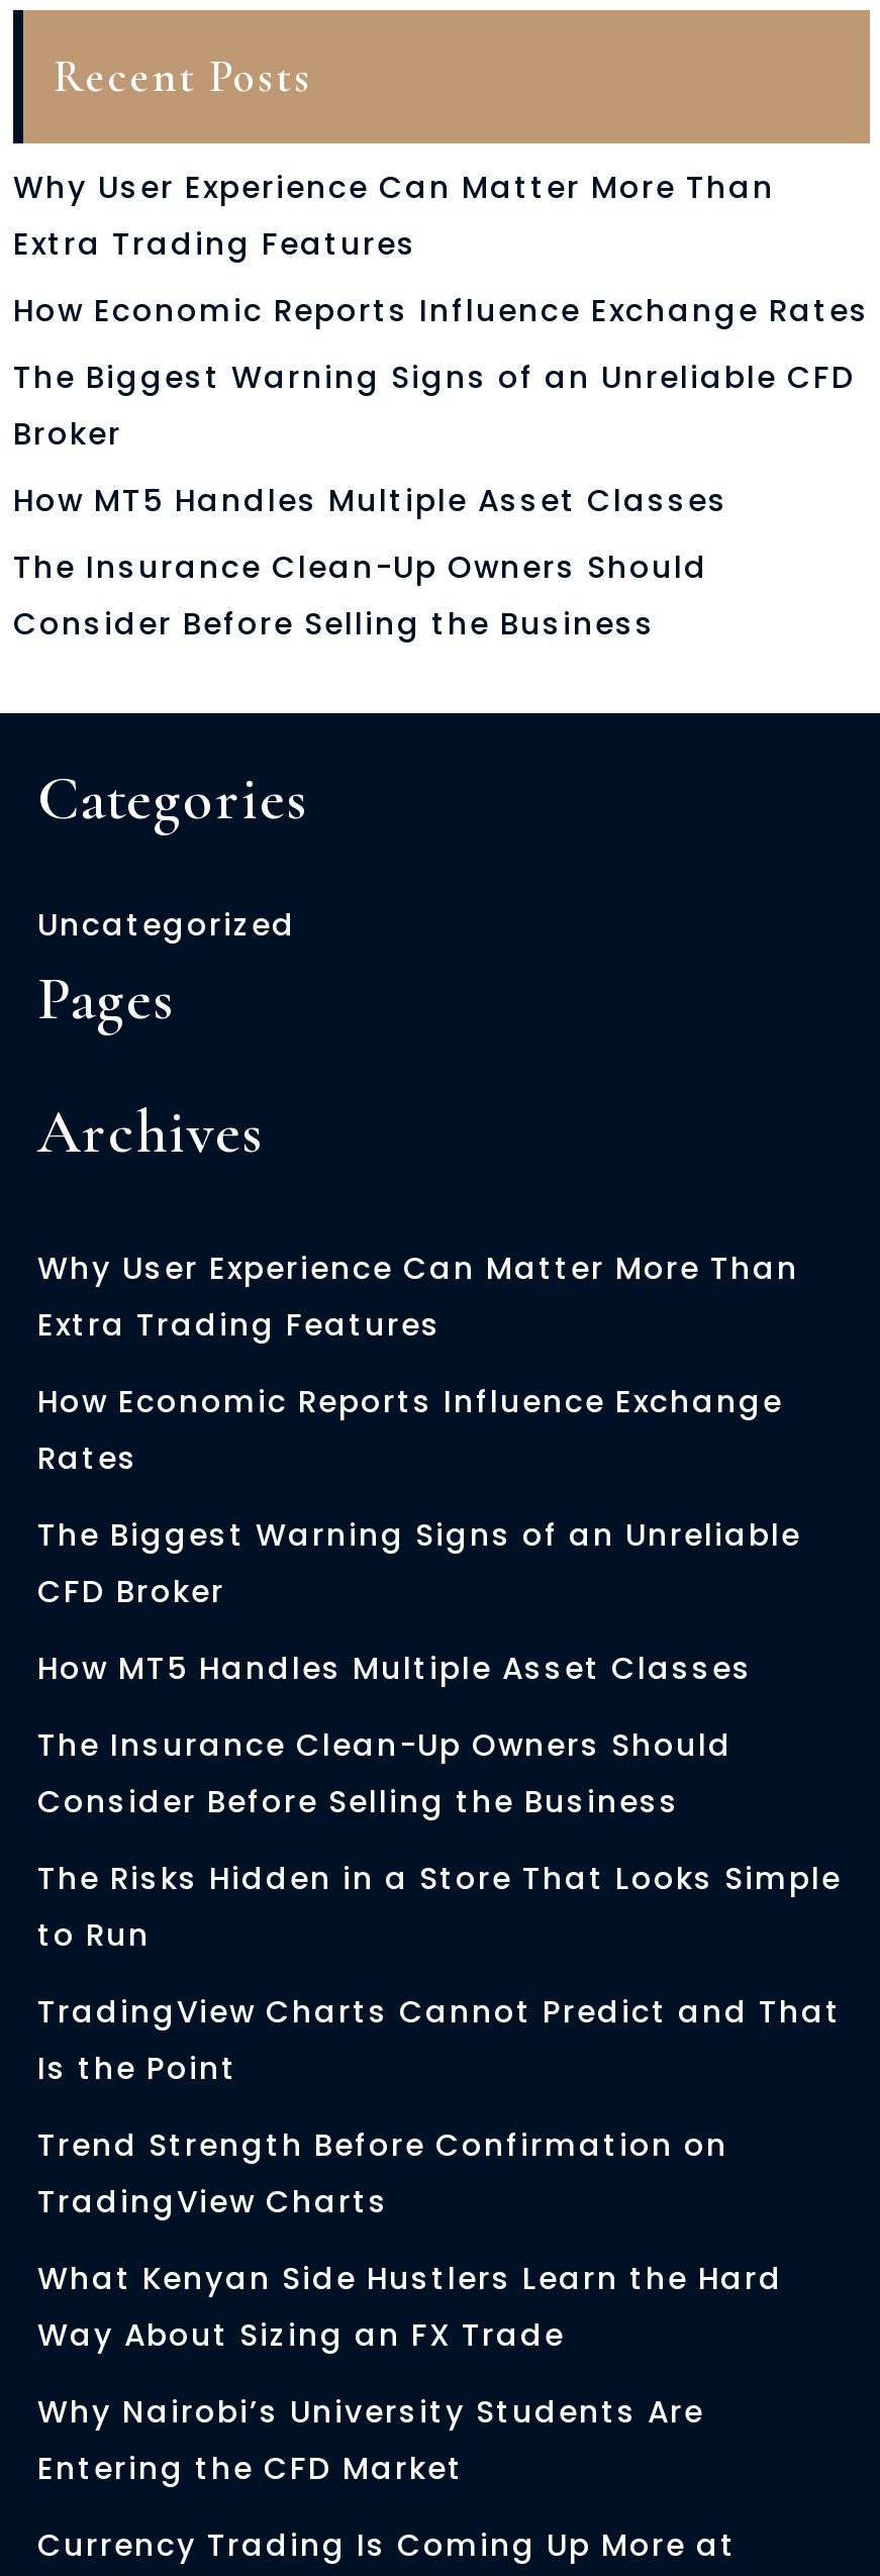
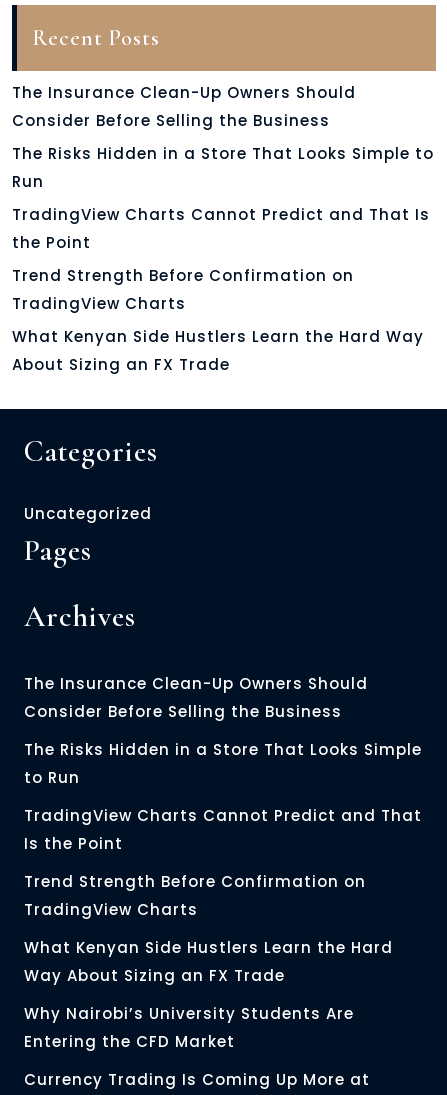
- Why User Experience Can Matter More Than
- Extra Trading Features
- How Economic Reports Influence Exchange Rates
- The Biggest Warning Signs of an Unreliable CFD
- Broker
- How MT5 Handles Multiple Asset Classes

+ The Risks Hidden in a Store That Looks Simple to
+ Run
+ TradingView Charts Cannot Predict and That Is
+ the Point
+ Trend Strength Before Confirmation on
+ TradingView Charts
+ What Kenyan Side Hustlers Learn the Hard Way
+ About Sizing an FX Trade

moved down: Categories | Uncategorized | Pages | Archives

- Why User Experience Can Matter More Than
- Extra Trading Features
- How Economic Reports Influence Exchange
- Rates
- The Biggest Warning Signs of an Unreliable
- CFD Broker
- How MT5 Handles Multiple Asset Classes
